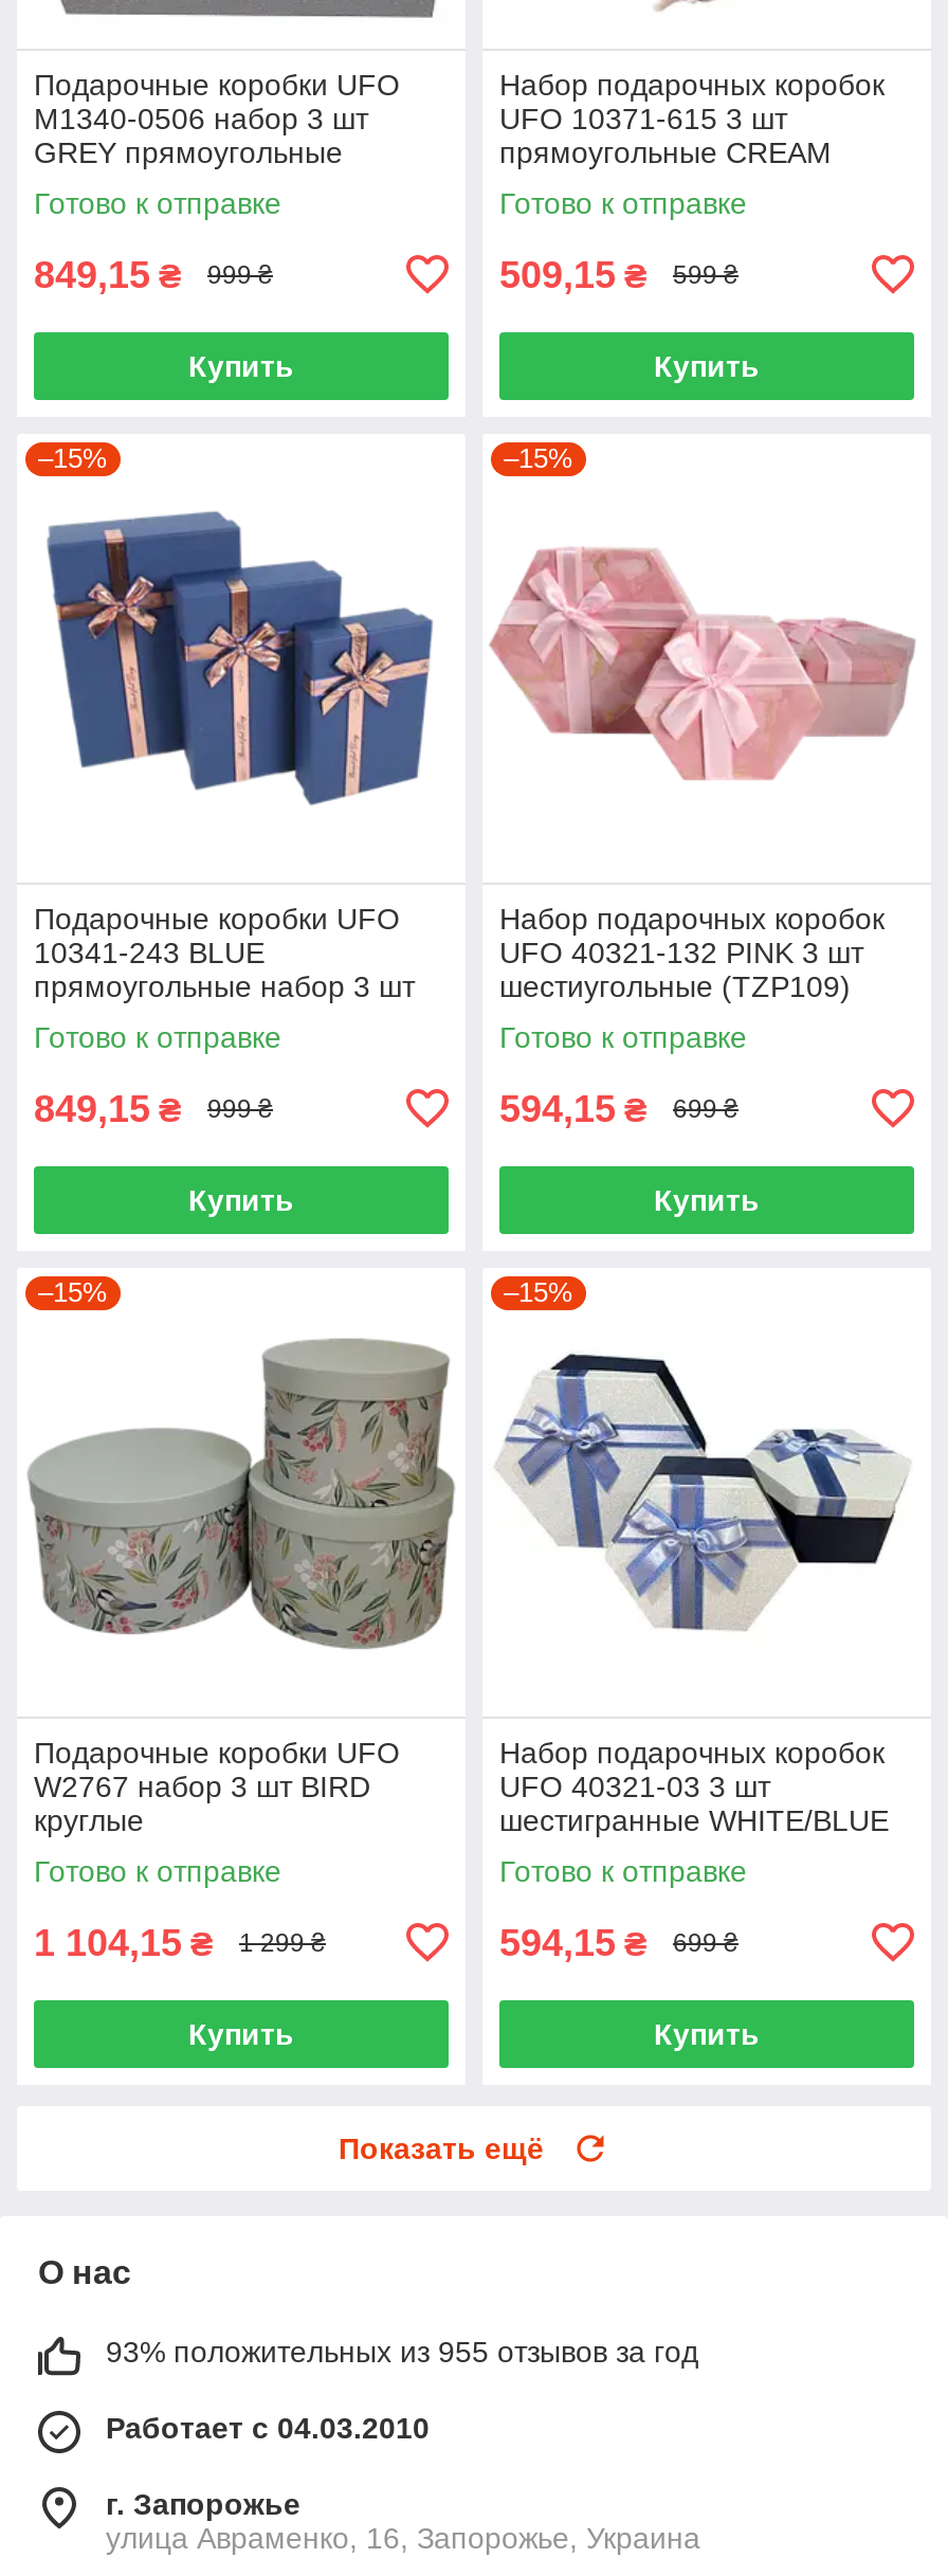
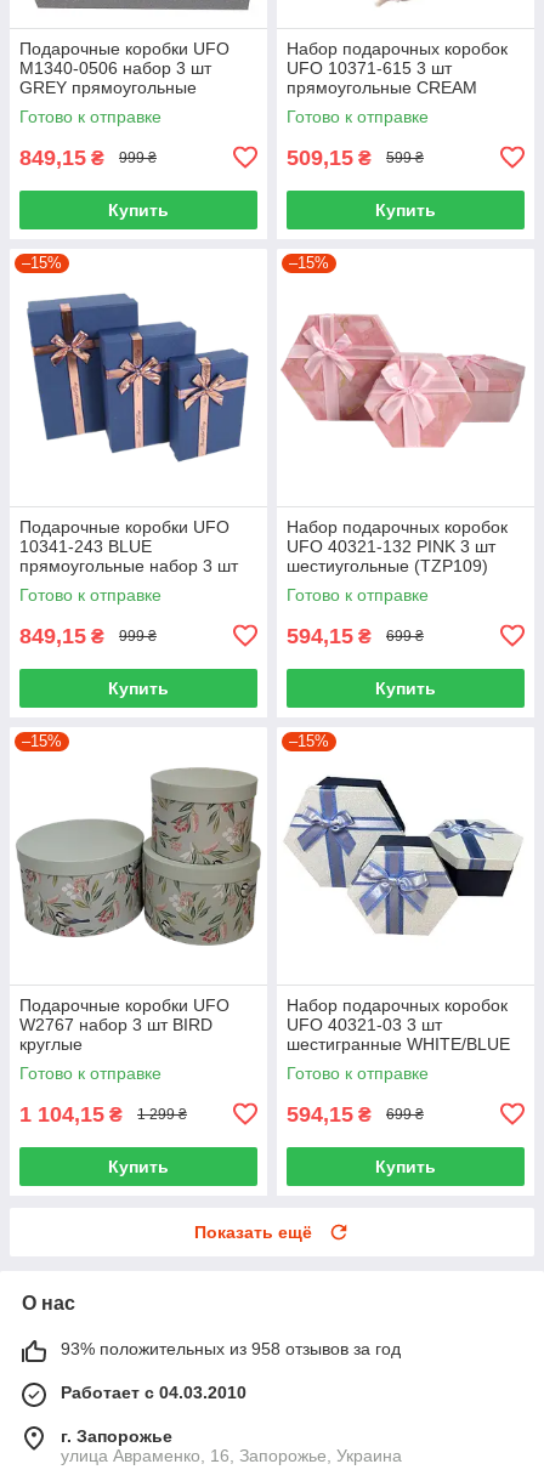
- 93% положительных из 955 отзывов за год
+ 93% положительных из 958 отзывов за год
